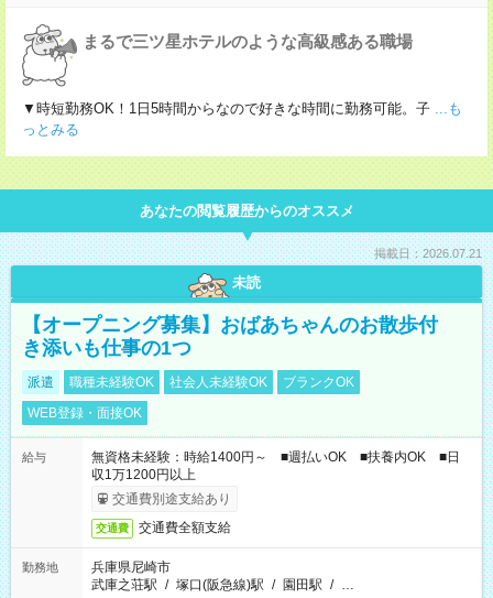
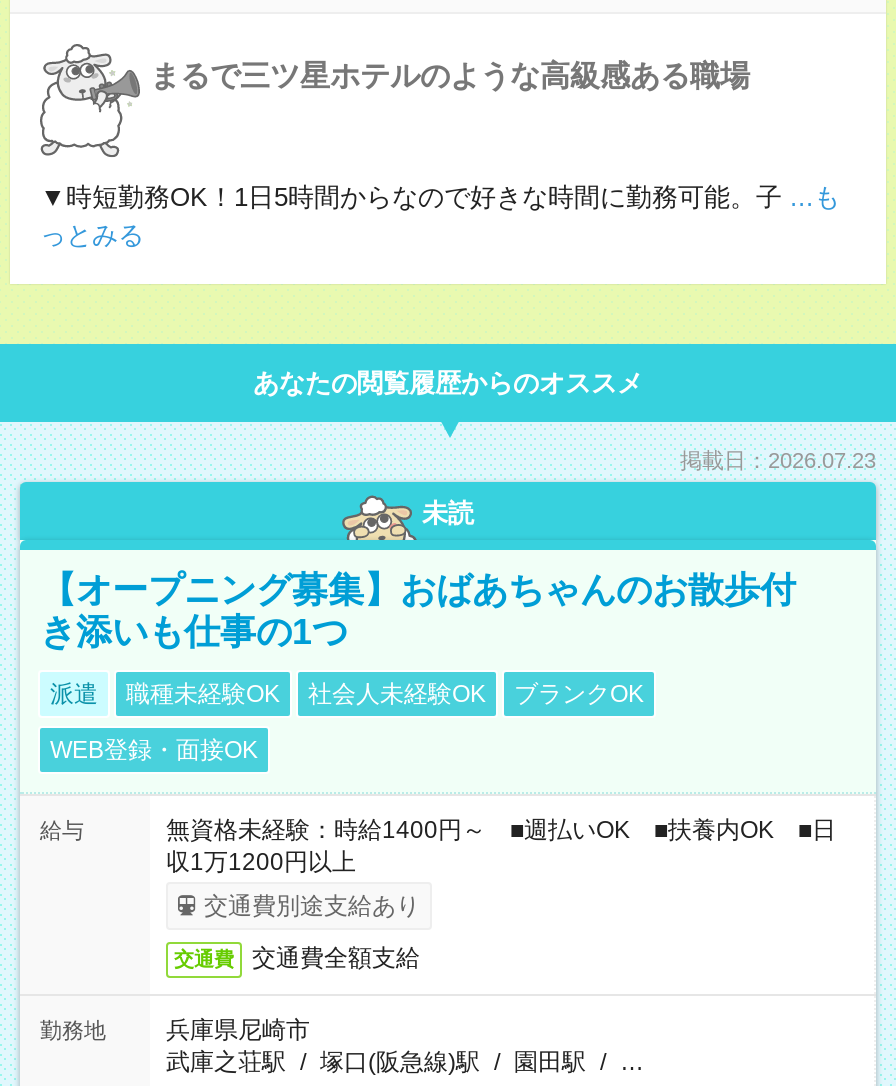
- 掲載日：2026.07.21
+ 掲載日：2026.07.23
